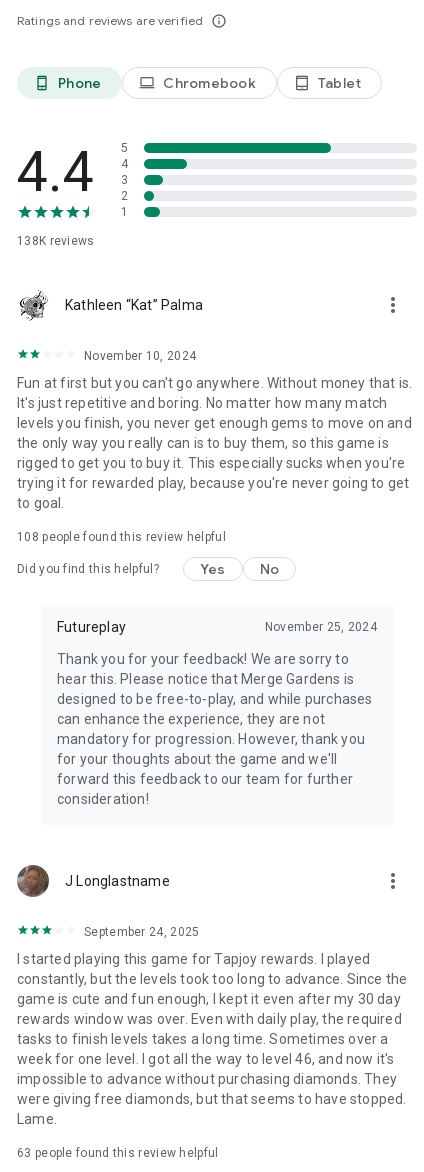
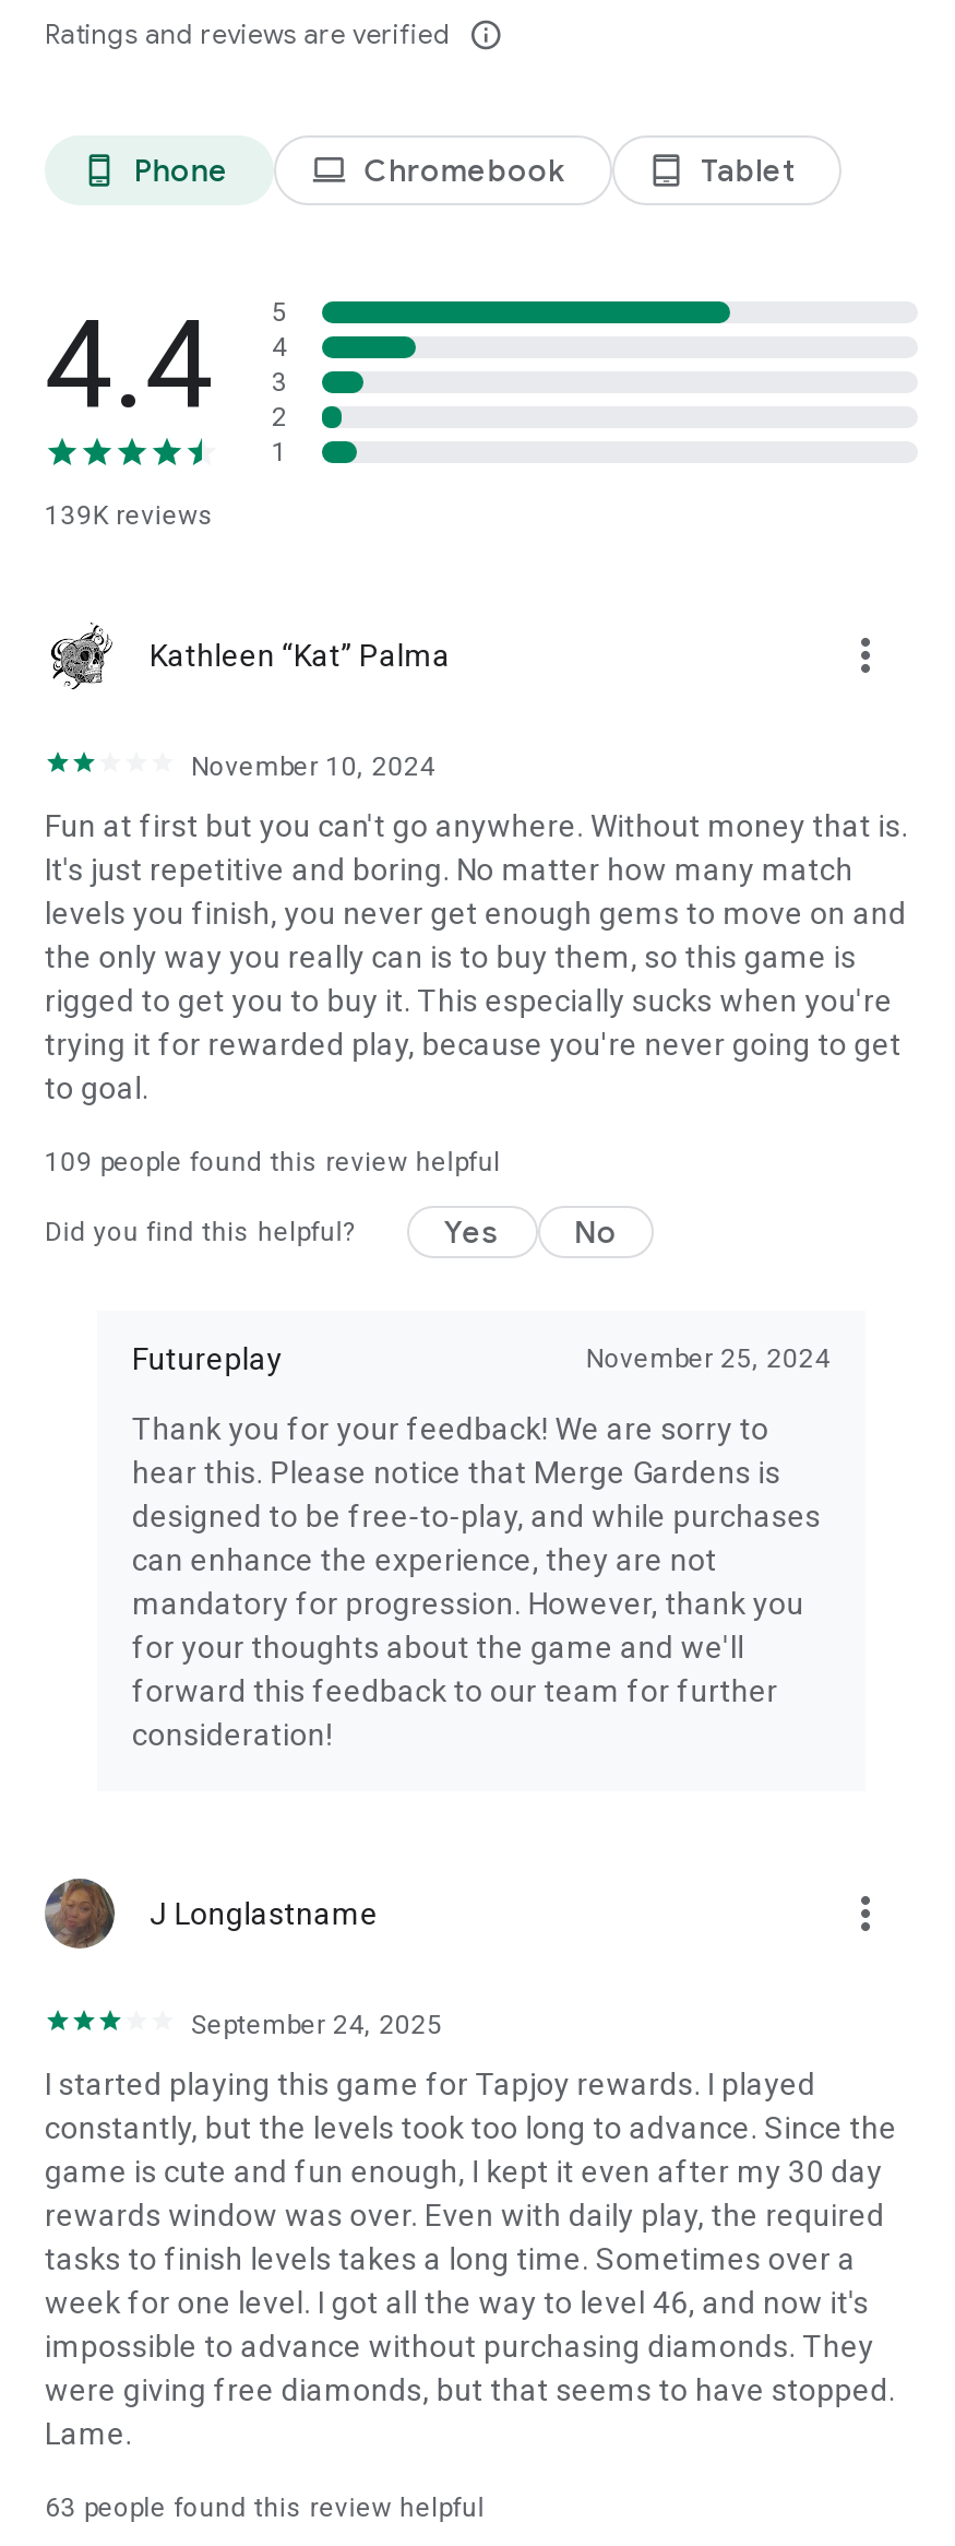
- 138K reviews
+ 139K reviews

- 108 people found this review helpful
+ 109 people found this review helpful
